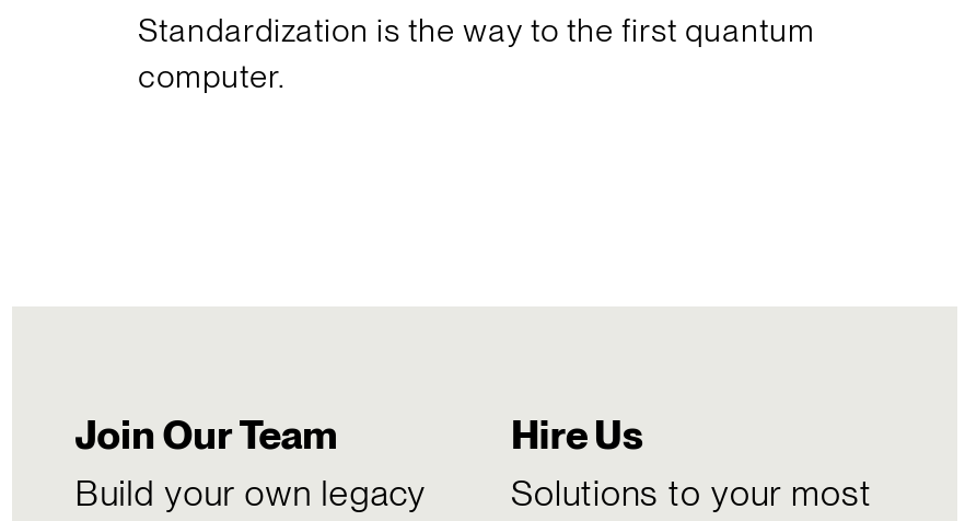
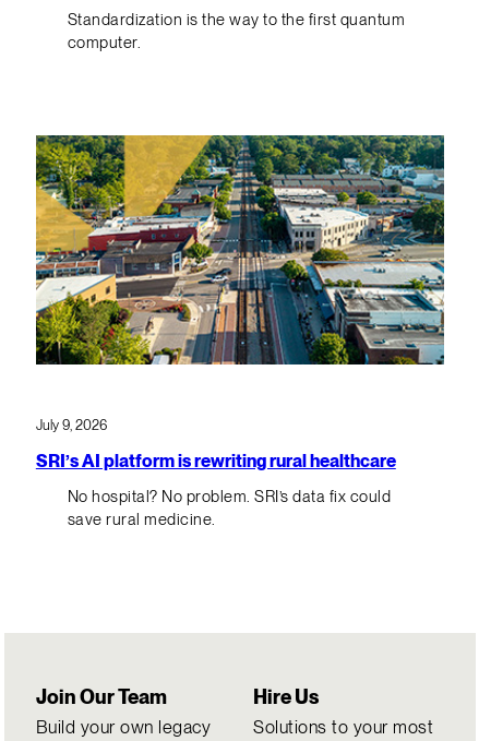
+ [image]

+ July 9, 2026
+ SRI’s AI platform is rewriting rural healthcare
+ No hospital? No problem. SRI’s data fix could
+ save rural medicine.
